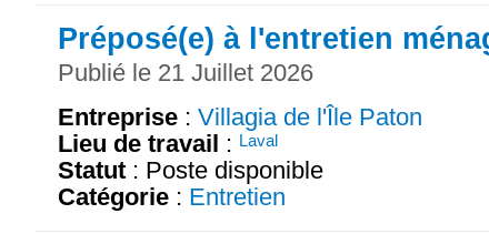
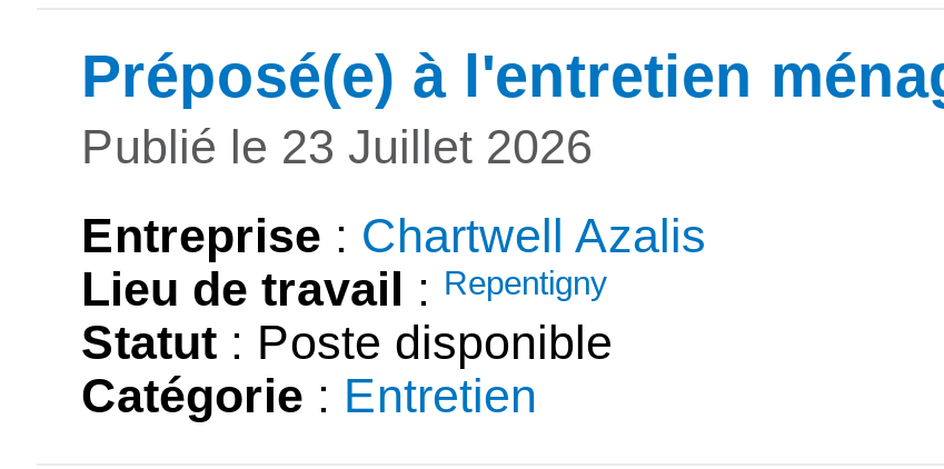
- Publié le 21 Juillet 2026
+ Publié le 23 Juillet 2026

- Entreprise: Villagia de l'Île Paton
- Lieu de travail: Laval
+ Entreprise: Chartwell Azalis
+ Lieu de travail: Repentigny
